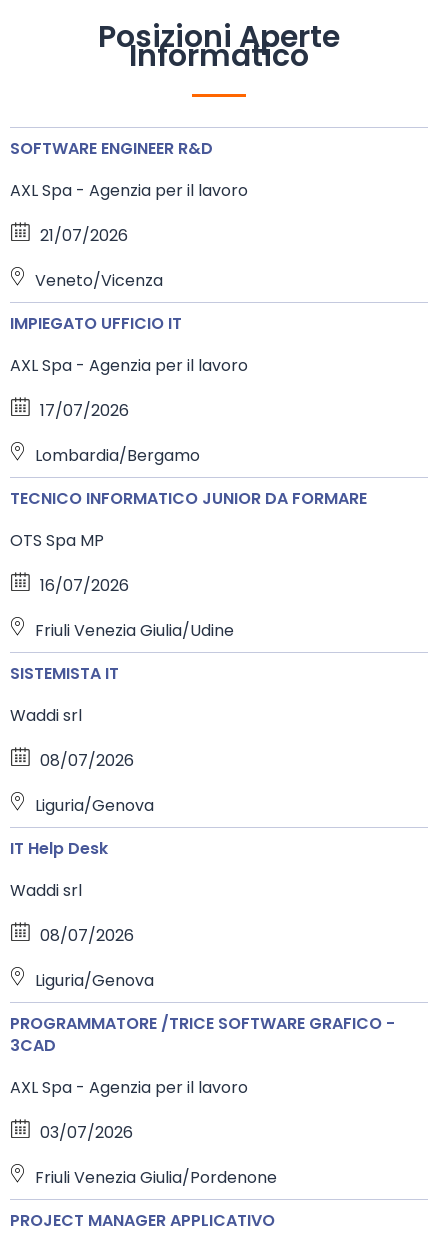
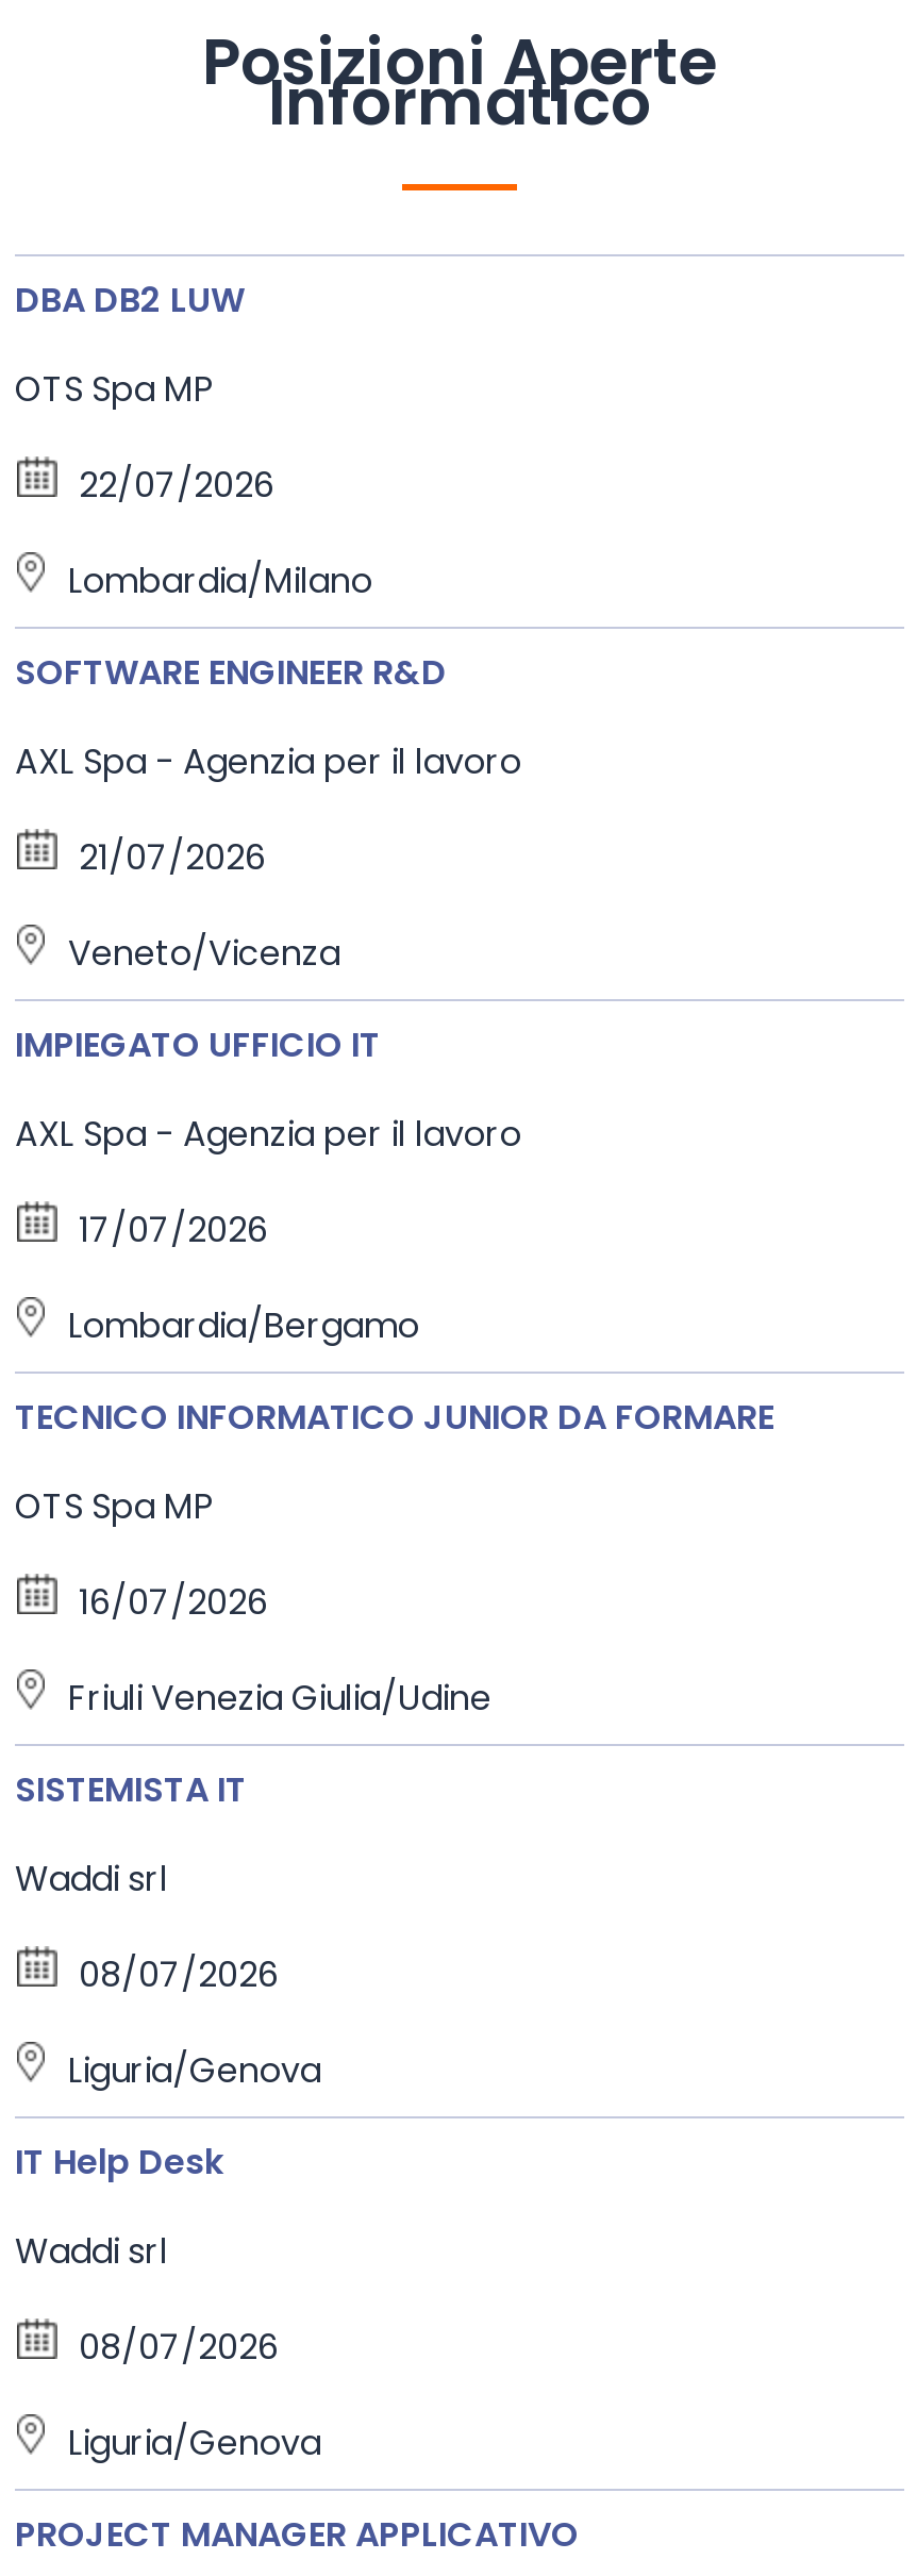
+ DBA DB2 LUW
+ OTS Spa MP
+ 22/07/2026
+ Lombardia/Milano

moved down: SOFTWARE ENGINEER R&D | AXL Spa - Agenzia per il lavoro | 21/07/2026 | ... | 08/07/2026 | Liguria/Genova

- PROGRAMMATORE /TRICE SOFTWARE GRAFICO -
- 3CAD
- AXL Spa - Agenzia per il lavoro
- 03/07/2026
- Friuli Venezia Giulia/Pordenone
